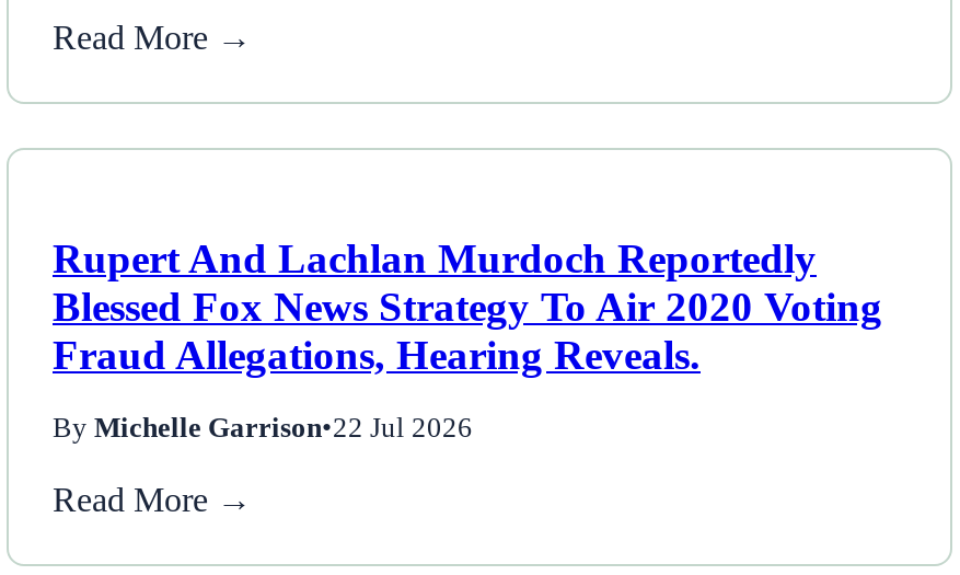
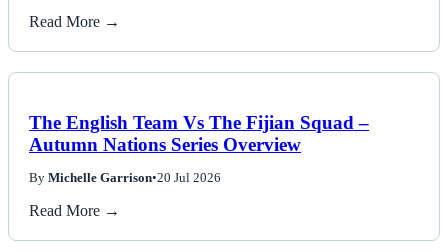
- Rupert And Lachlan Murdoch Reportedly
- Blessed Fox News Strategy To Air 2020 Voting
- Fraud Allegations, Hearing Reveals.
+ The English Team Vs The Fijian Squad –
+ Autumn Nations Series Overview

- By Michelle Garrison•22 Jul 2026
+ By Michelle Garrison•20 Jul 2026
